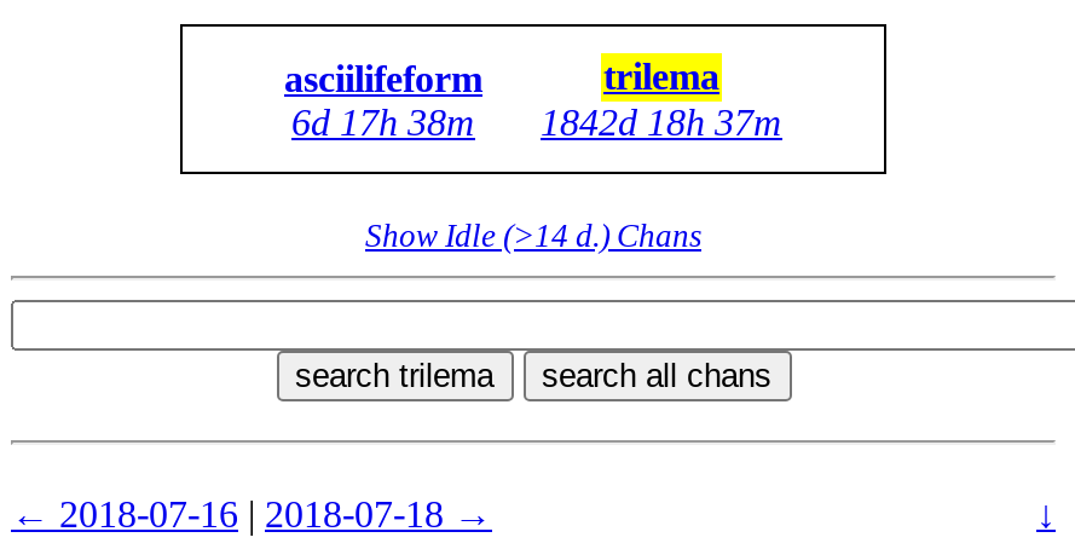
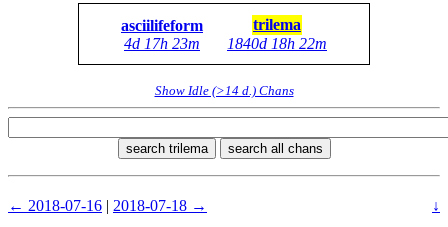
- 6d 17h 38m
+ 4d 17h 23m

- 1842d 18h 37m
+ 1840d 18h 22m
